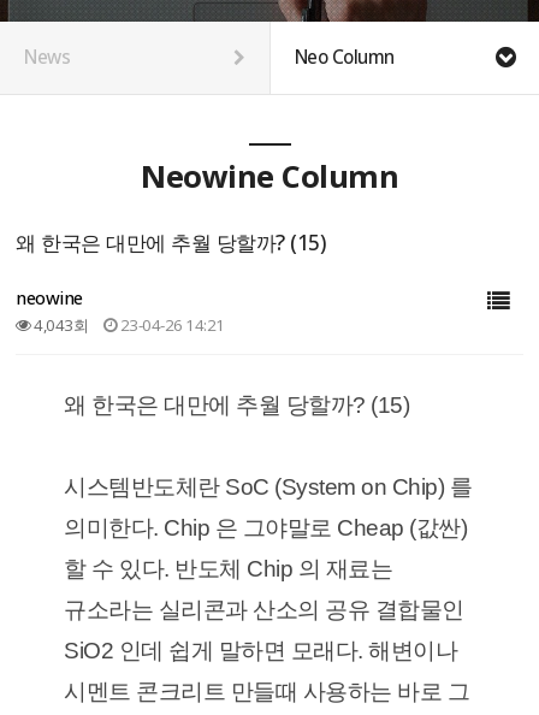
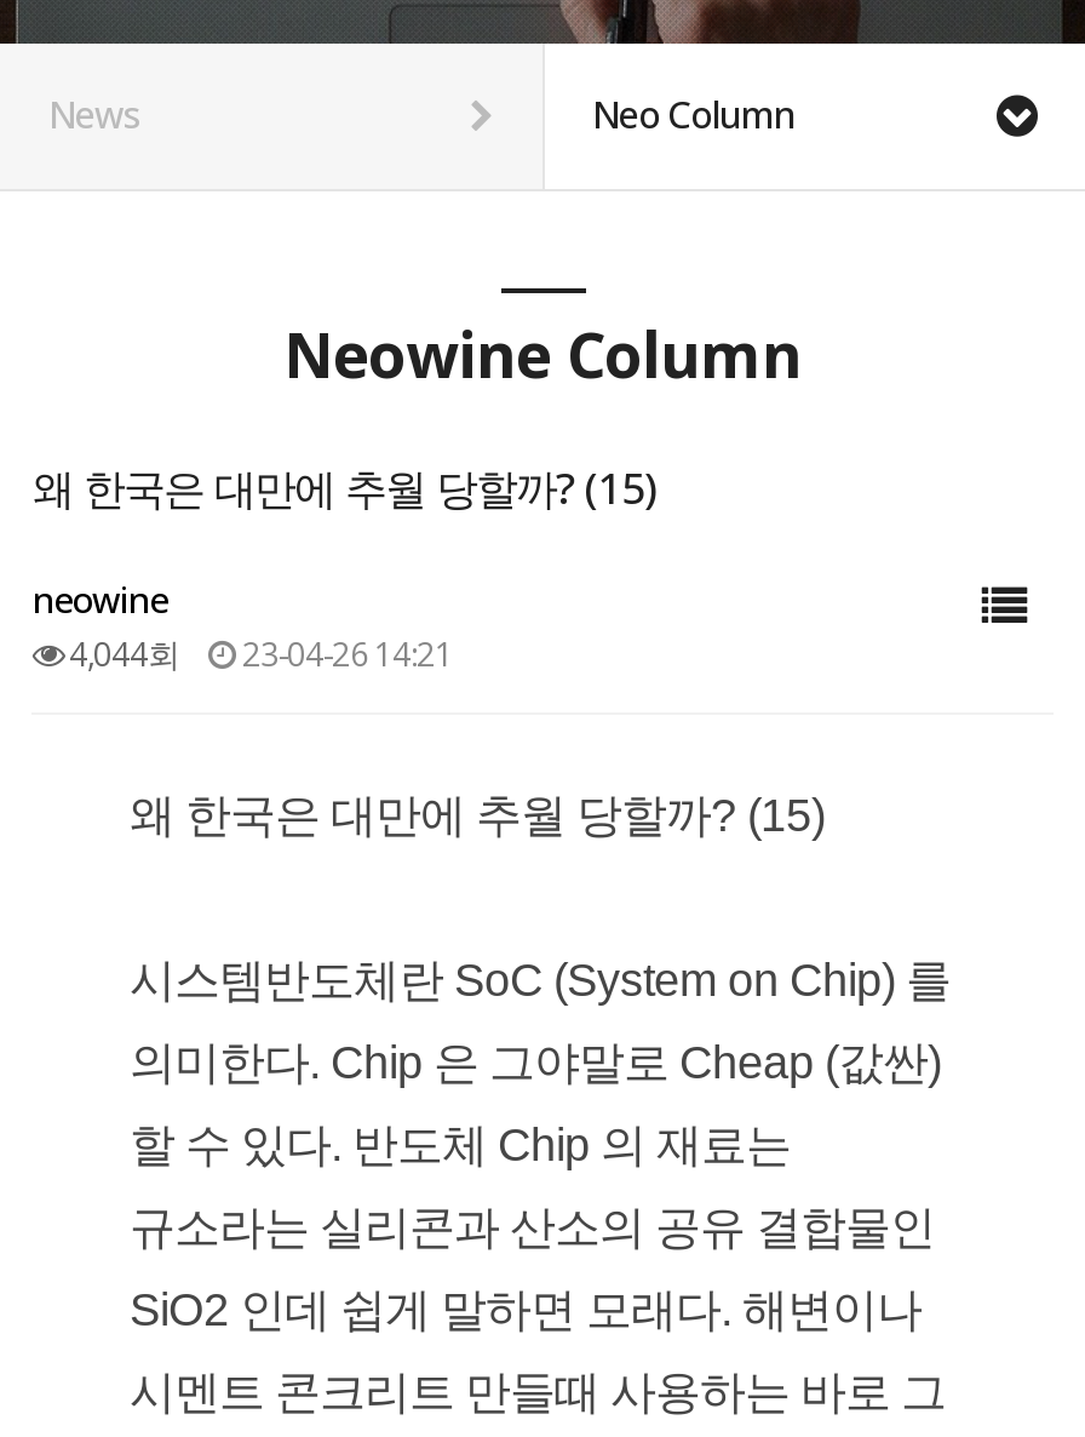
- 4,043회 23-04-26 14:21
+ 4,044회 23-04-26 14:21
